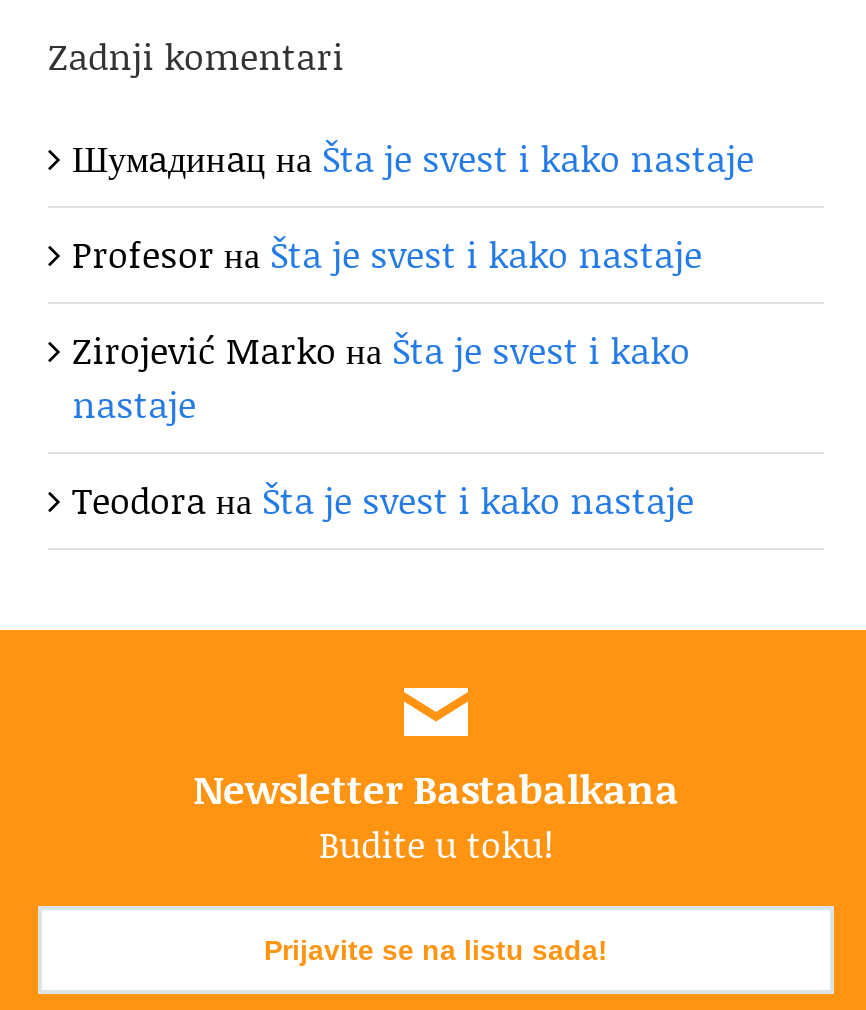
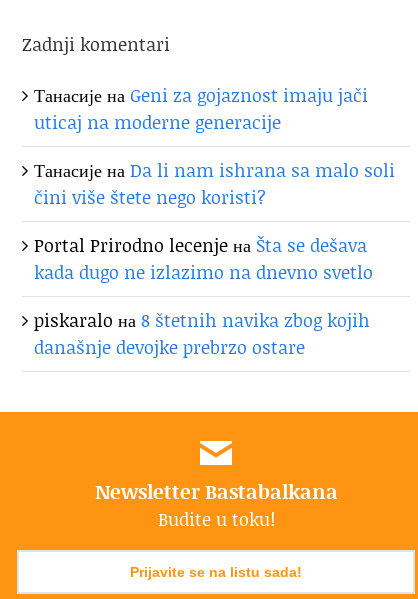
- Шумaдинaц на Šta je svest i kako nastaje
+ Танасије на Geni za gojaznost imaju jači
+ uticaj na moderne generacije

- Profesor на Šta je svest i kako nastaje
+ Танасије на Da li nam ishrana sa malo soli
+ čini više štete nego koristi?

- Zirojević Marko на Šta je svest i kako
- nastaje
+ Portal Prirodno lecenje на Šta se dešava
+ kada dugo ne izlazimo na dnevno svetlo

- Teodora на Šta je svest i kako nastaje
+ piskaralo на 8 štetnih navika zbog kojih
+ današnje devojke prebrzo ostare
